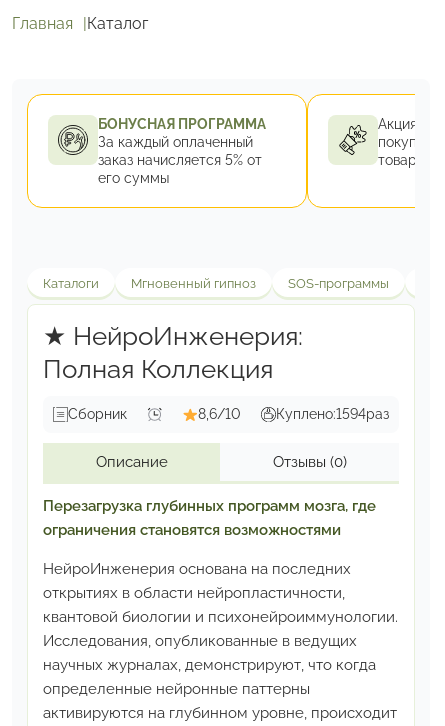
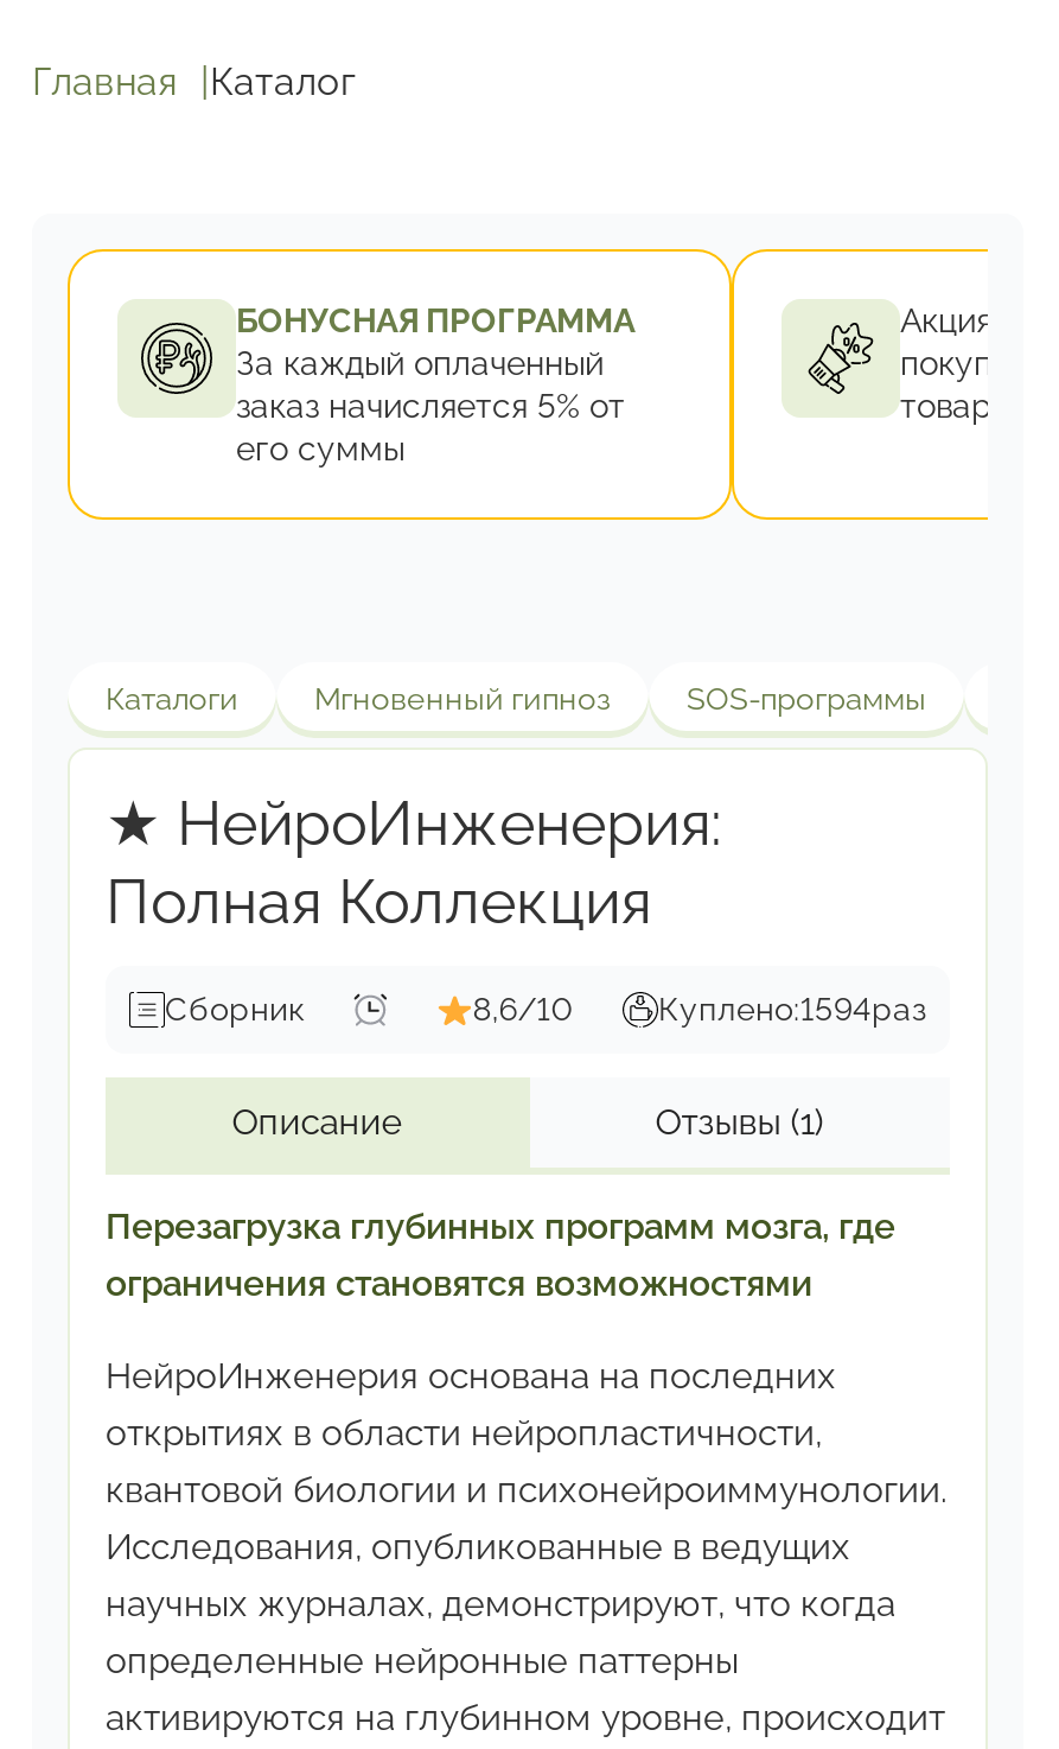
- Отзывы (0)
+ Отзывы (1)
